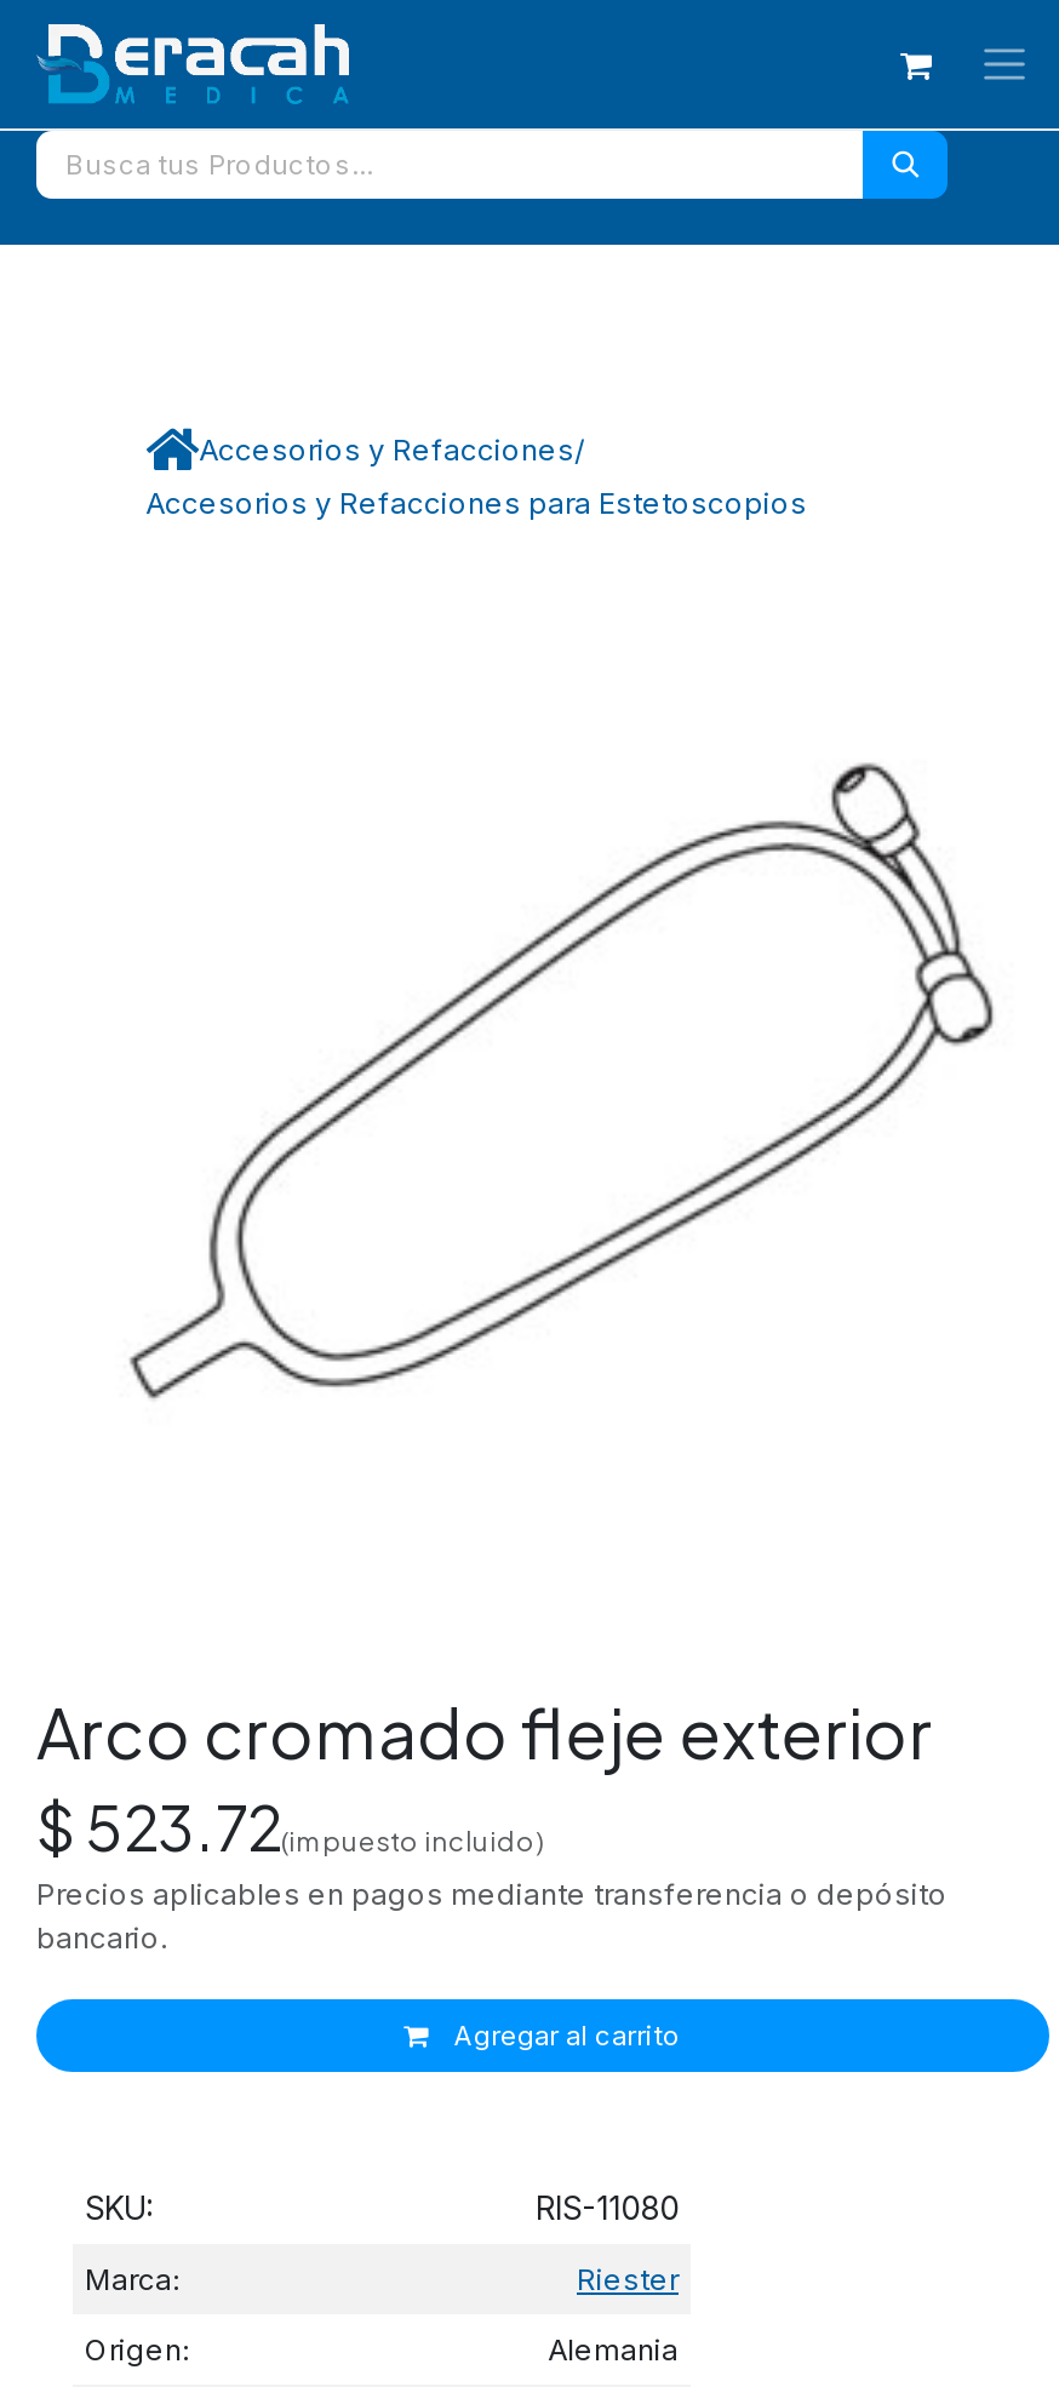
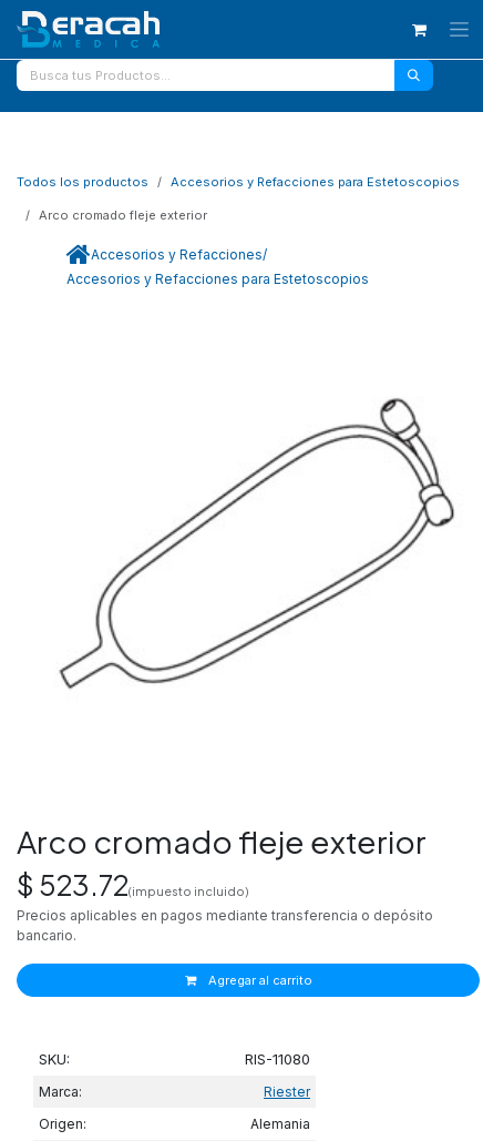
+ Todos los productos
+ Accesorios y Refacciones para Estetoscopios
+ Arco cromado fleje exterior
